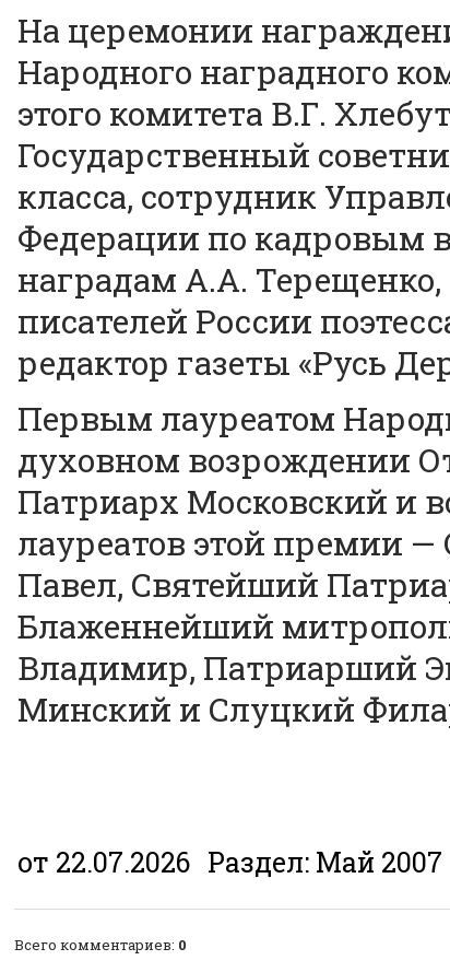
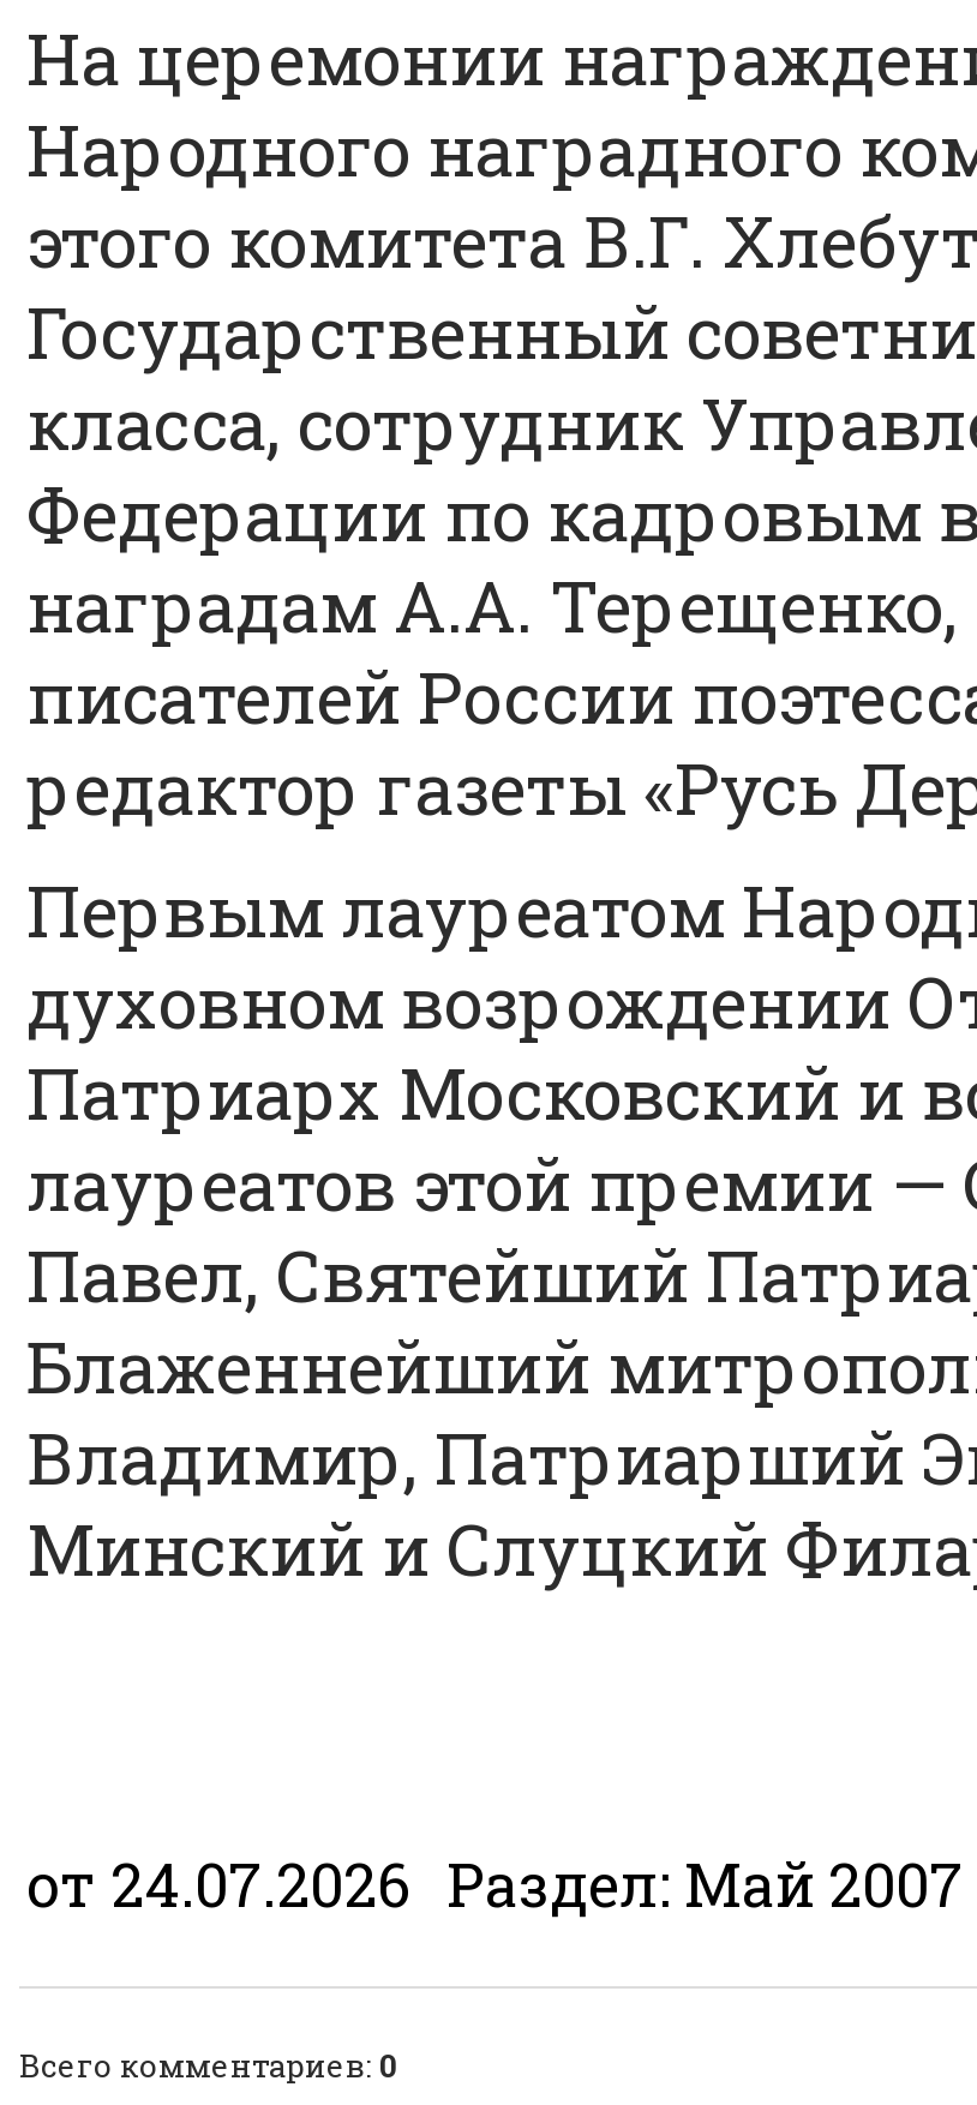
- от 22.07.2026 Раздел: Май 2007
+ от 24.07.2026 Раздел: Май 2007
